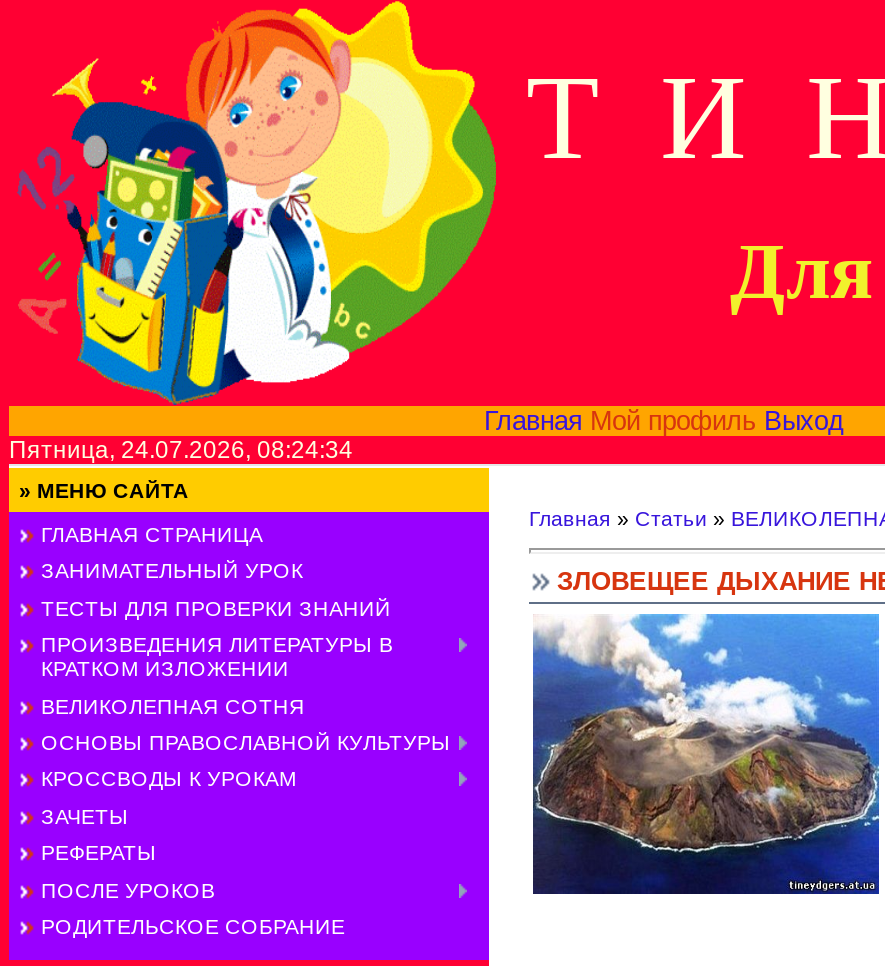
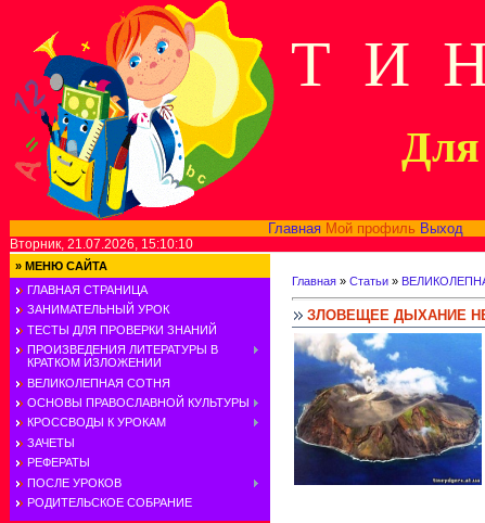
- Пятница, 24.07.2026, 08:24:34
+ Вторник, 21.07.2026, 15:10:10
